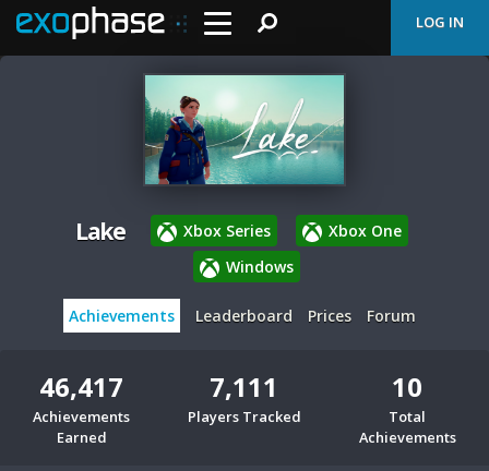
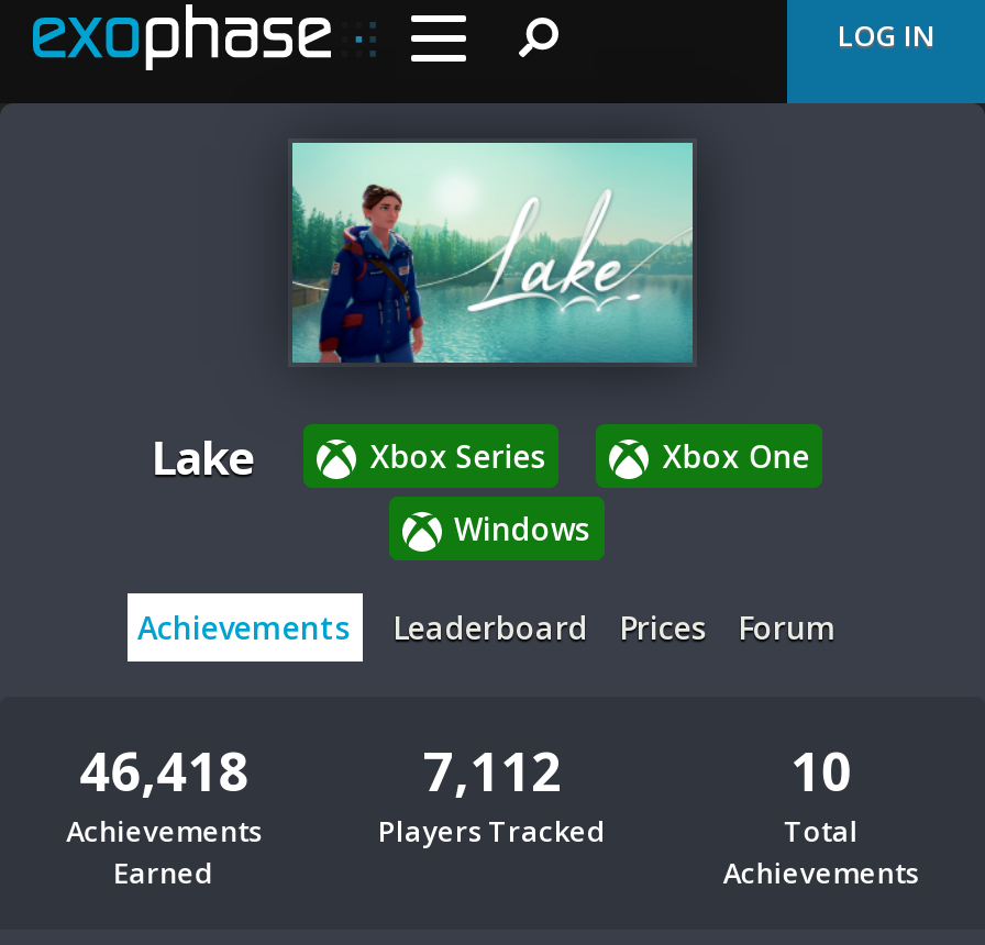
- 46,417
+ 46,418

- 7,111
+ 7,112
